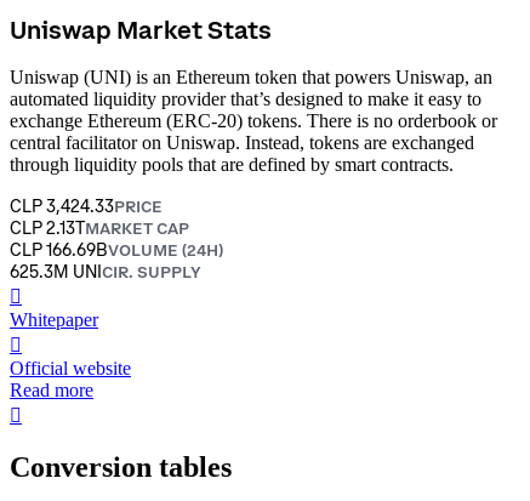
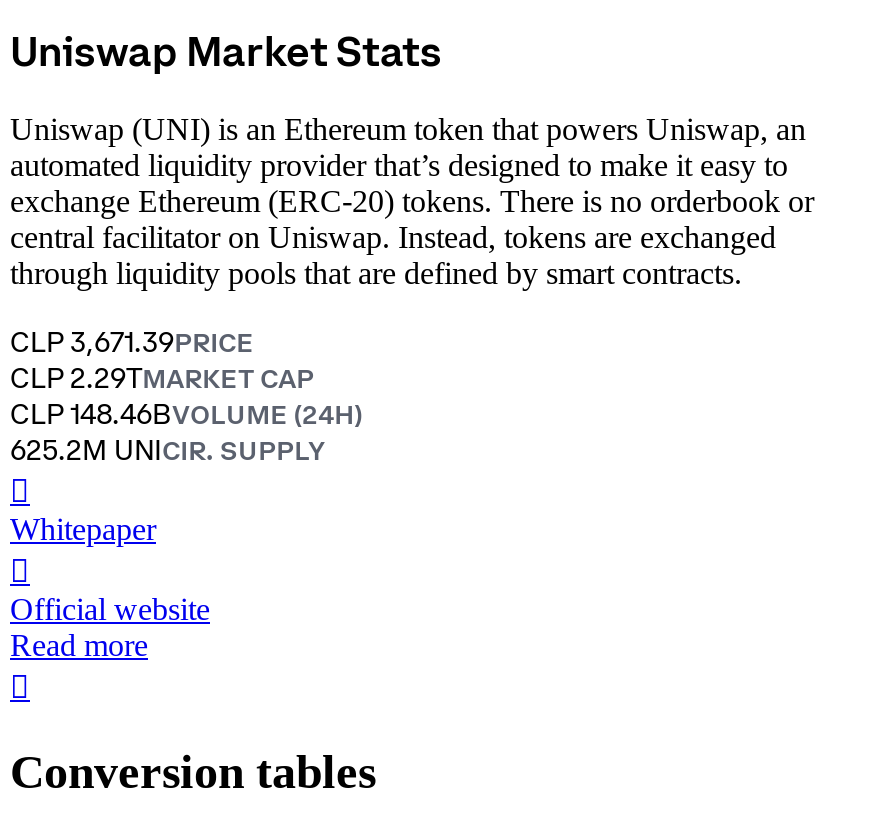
- CLP 3,424.33PRICE
+ CLP 3,671.39PRICE

- CLP 2.13TMARKET CAP
+ CLP 2.29TMARKET CAP

- CLP 166.69BVOLUME (24H)
+ CLP 148.46BVOLUME (24H)

- 625.3M UNICIR. SUPPLY
+ 625.2M UNICIR. SUPPLY
